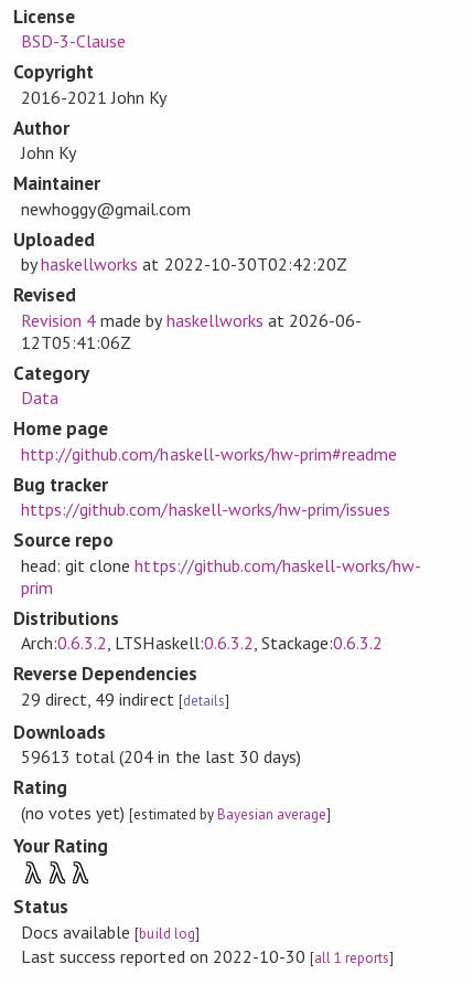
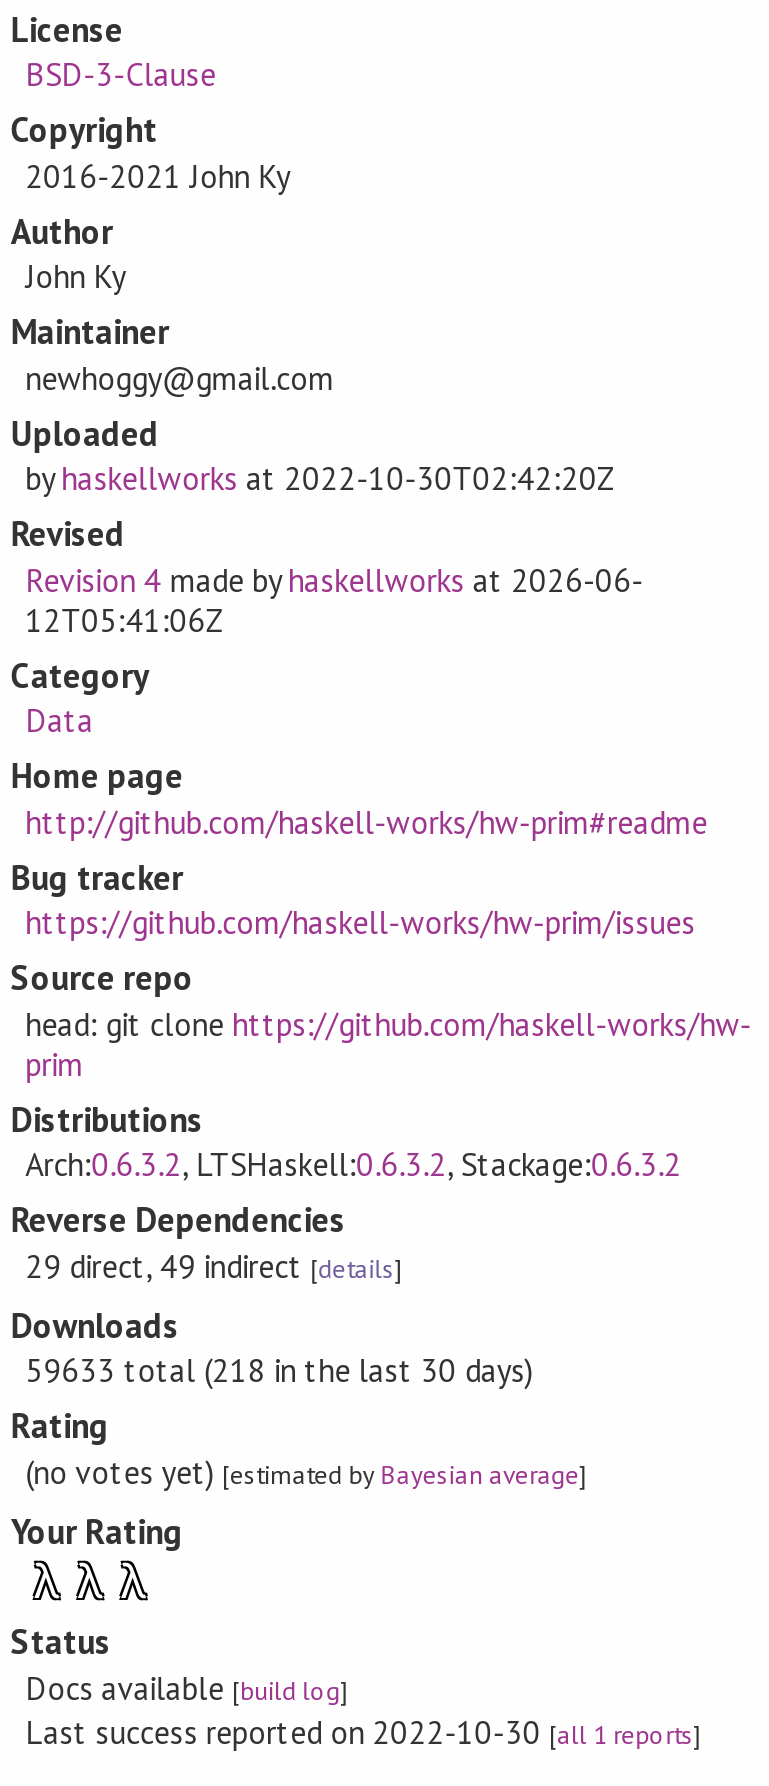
- 59613 total (204 in the last 30 days)
+ 59633 total (218 in the last 30 days)
